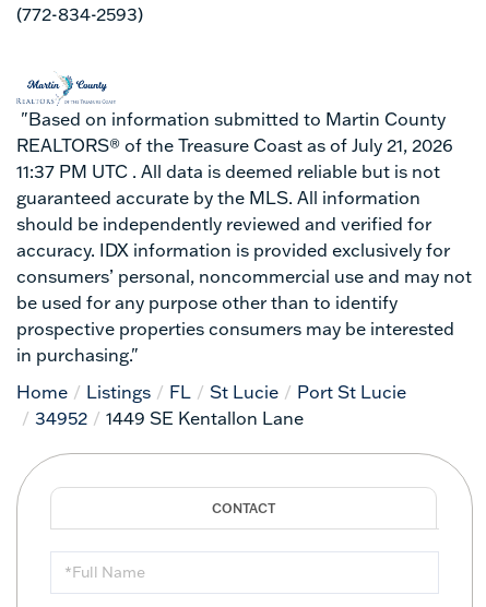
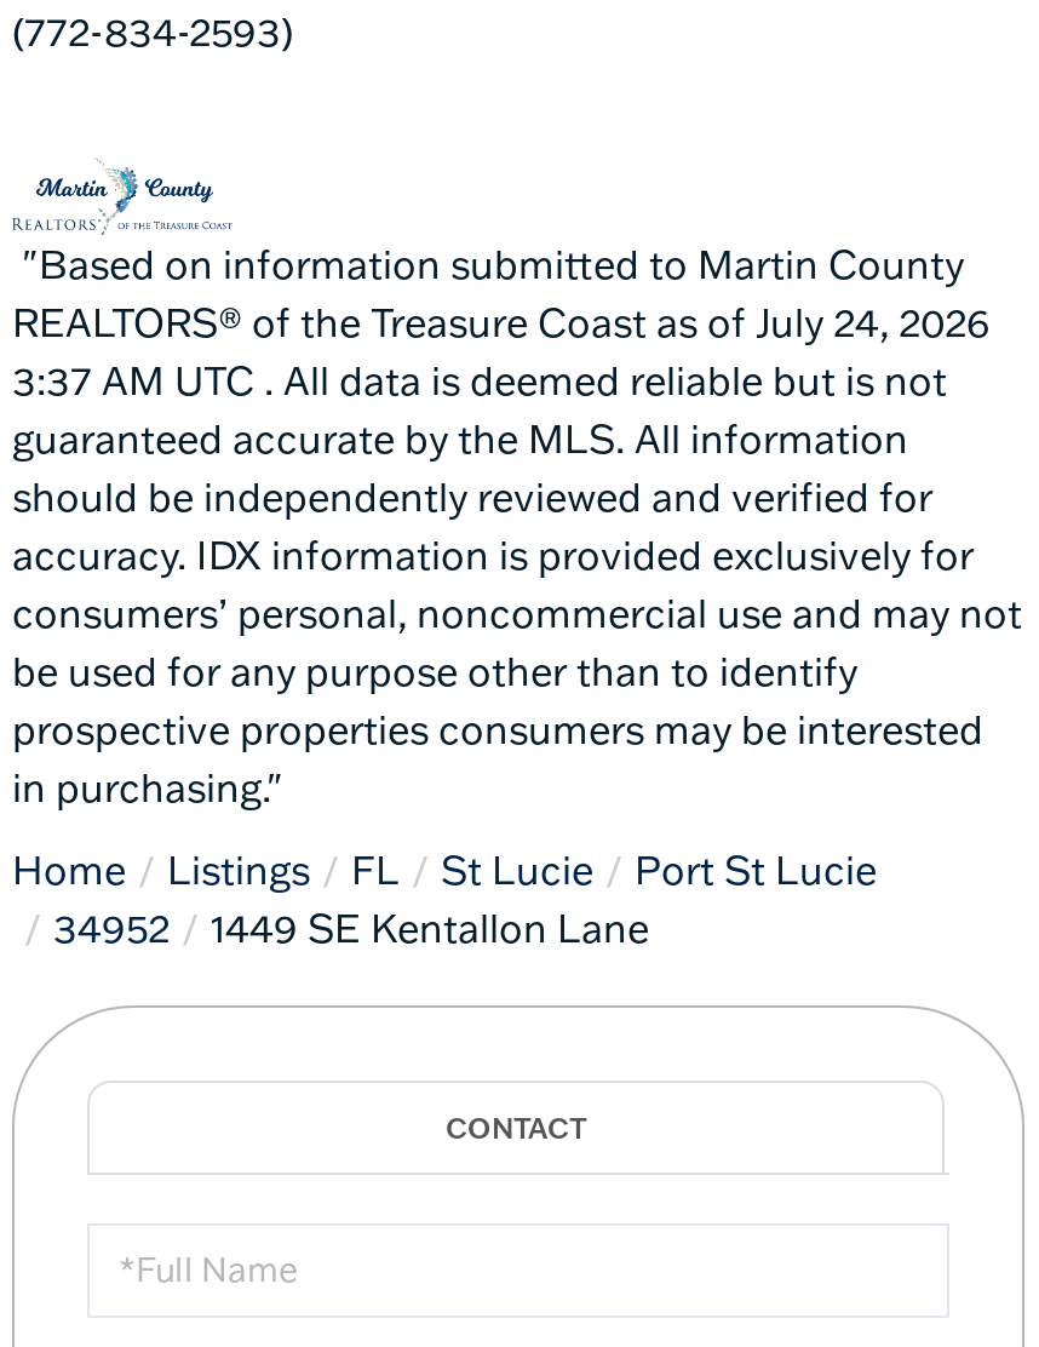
- REALTORS® of the Treasure Coast as of July 21, 2026
+ REALTORS® of the Treasure Coast as of July 24, 2026

- 11:37 PM UTC . All data is deemed reliable but is not
+ 3:37 AM UTC . All data is deemed reliable but is not
